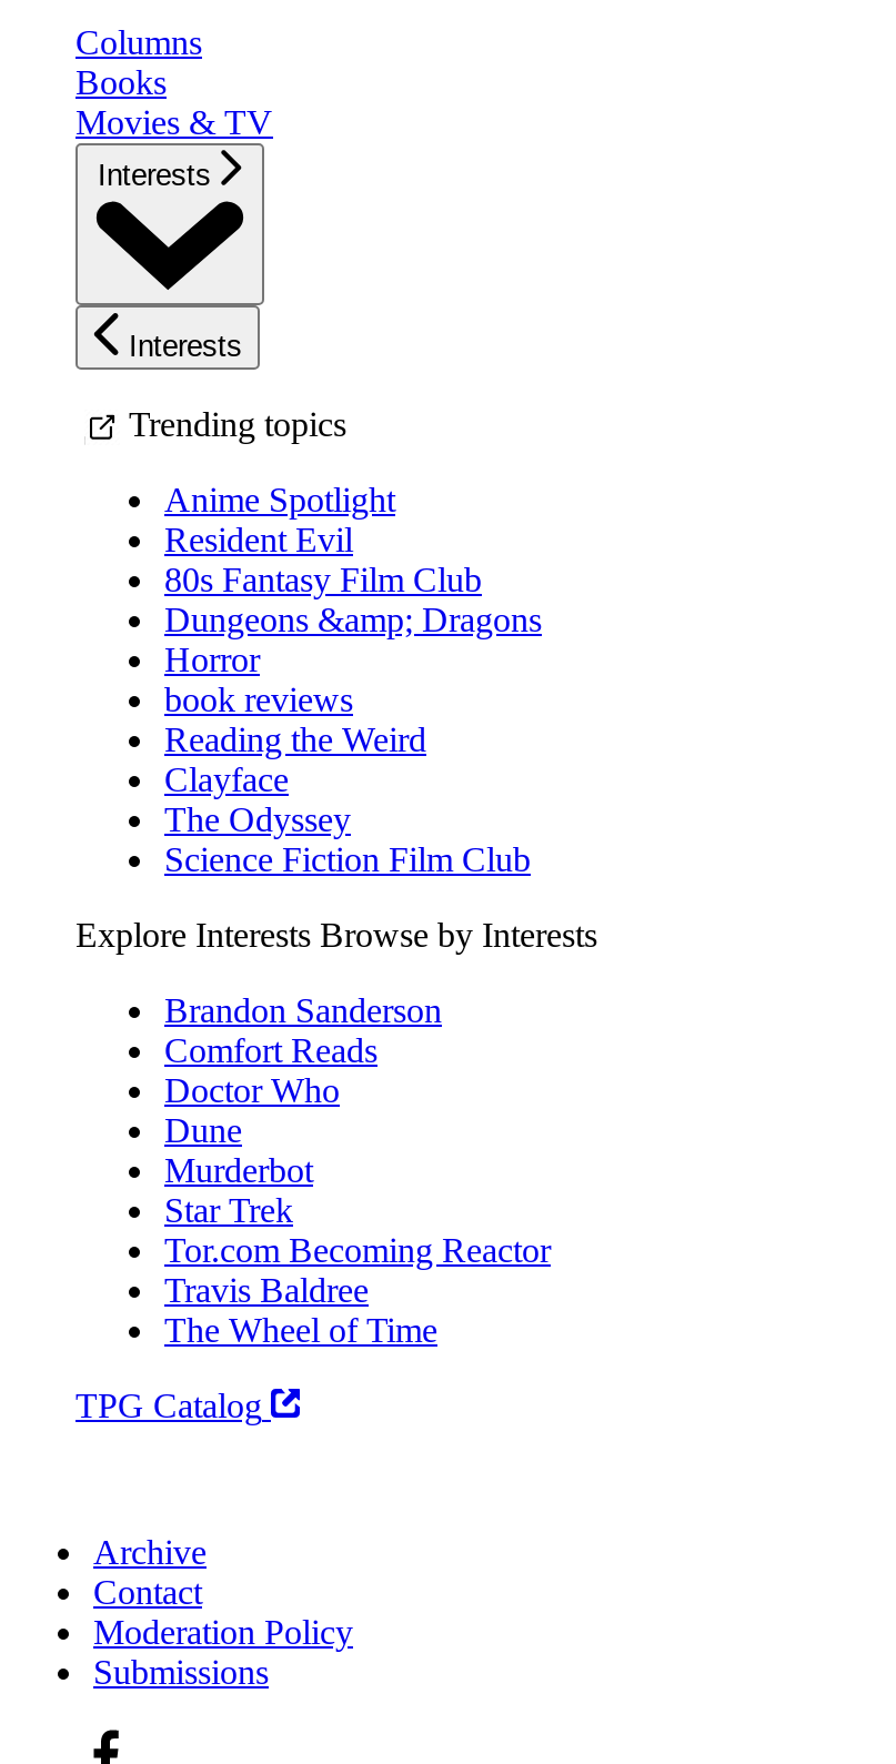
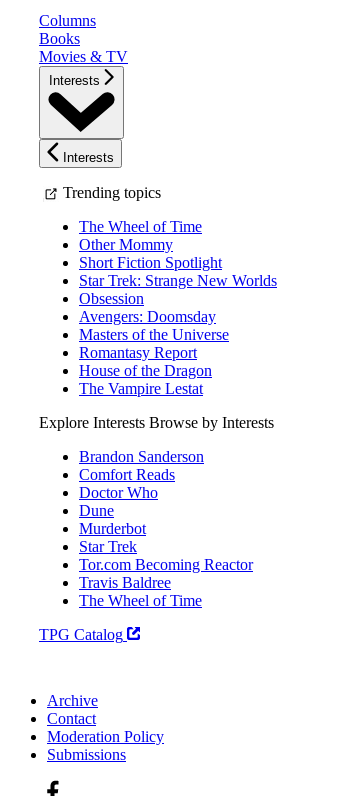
- Anime Spotlight
- Resident Evil
- 80s Fantasy Film Club
- Dungeons &amp; Dragons
- Horror
- book reviews
- Reading the Weird
- Clayface
- The Odyssey
- Science Fiction Film Club
+ The Wheel of Time
+ Other Mommy
+ Short Fiction Spotlight
+ Star Trek: Strange New Worlds
+ Obsession
+ Avengers: Doomsday
+ Masters of the Universe
+ Romantasy Report
+ House of the Dragon
+ The Vampire Lestat
